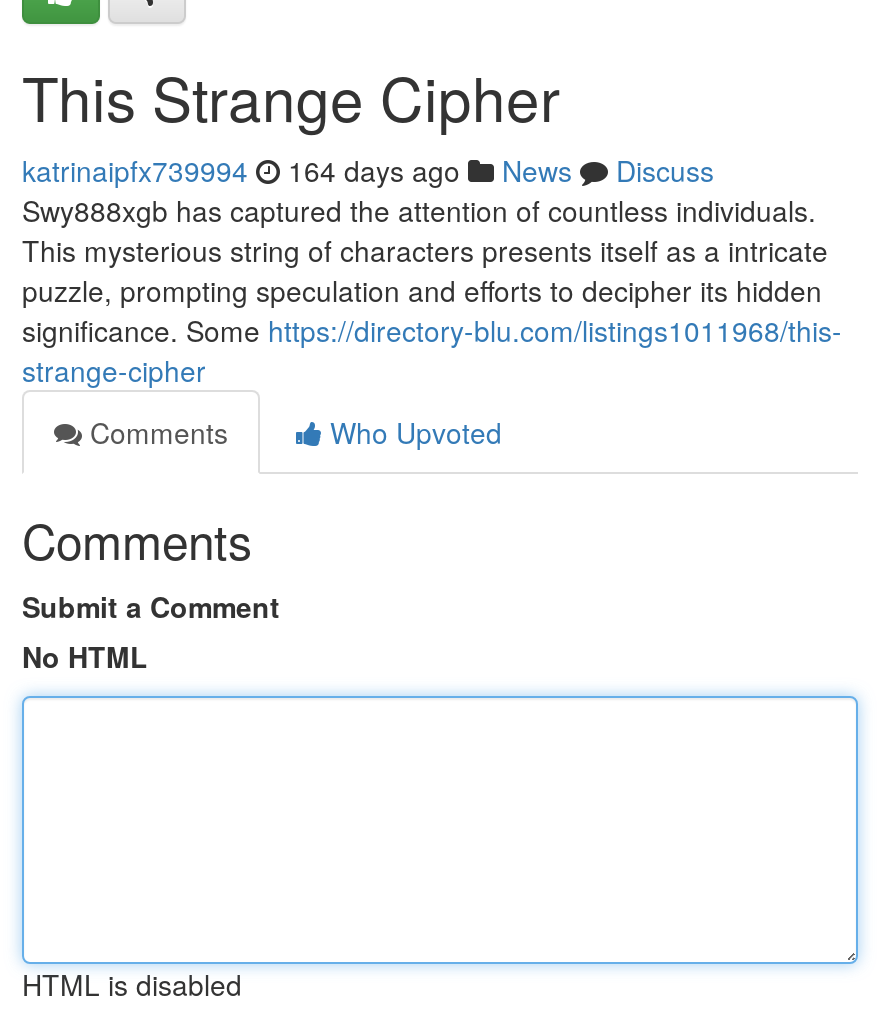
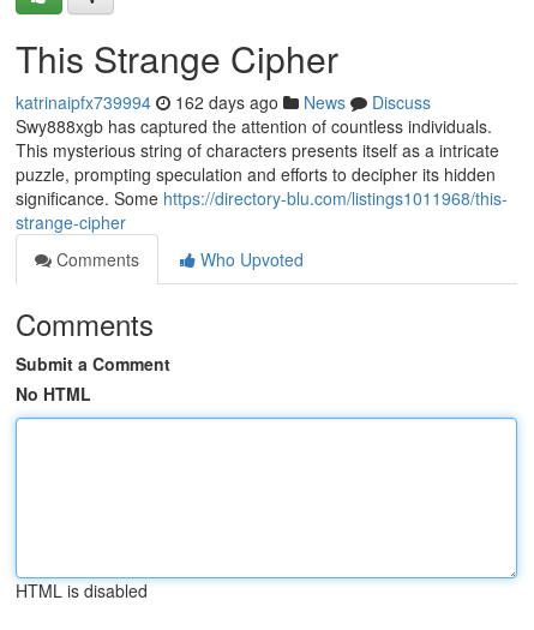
- katrinaipfx739994 164 days ago News Discuss
+ katrinaipfx739994 162 days ago News Discuss
